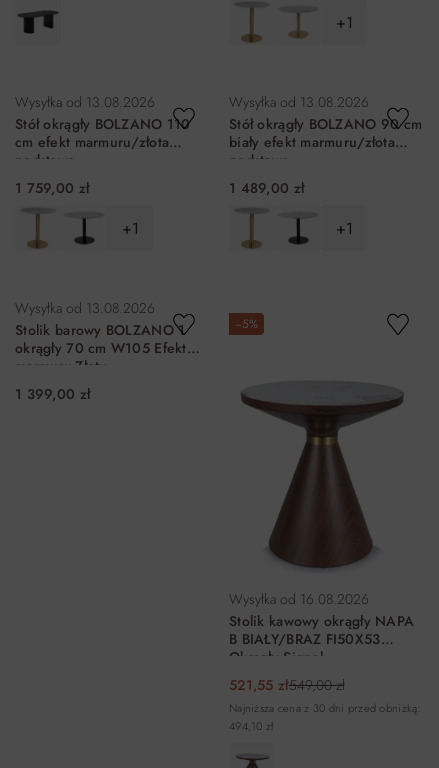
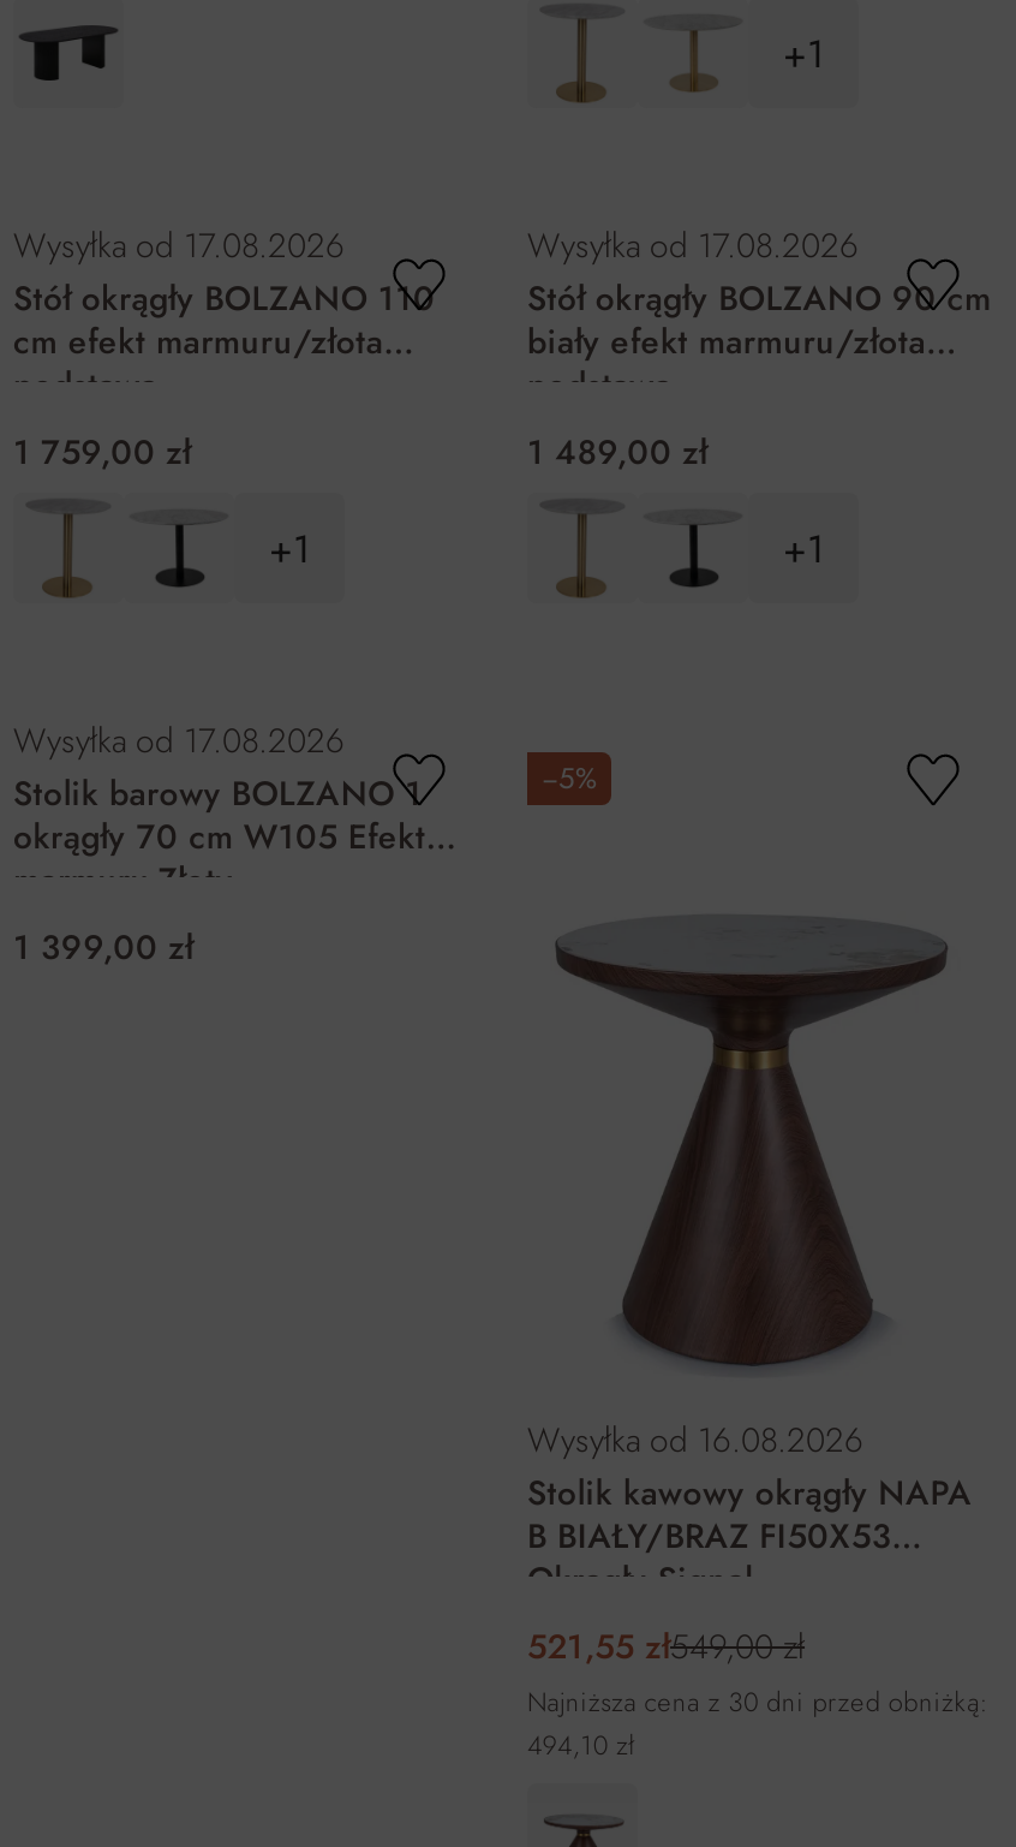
- Wysyłka od 13.08.2026
+ Wysyłka od 17.08.2026

- Wysyłka od 13.08.2026
+ Wysyłka od 17.08.2026

- Wysyłka od 13.08.2026
+ Wysyłka od 17.08.2026
